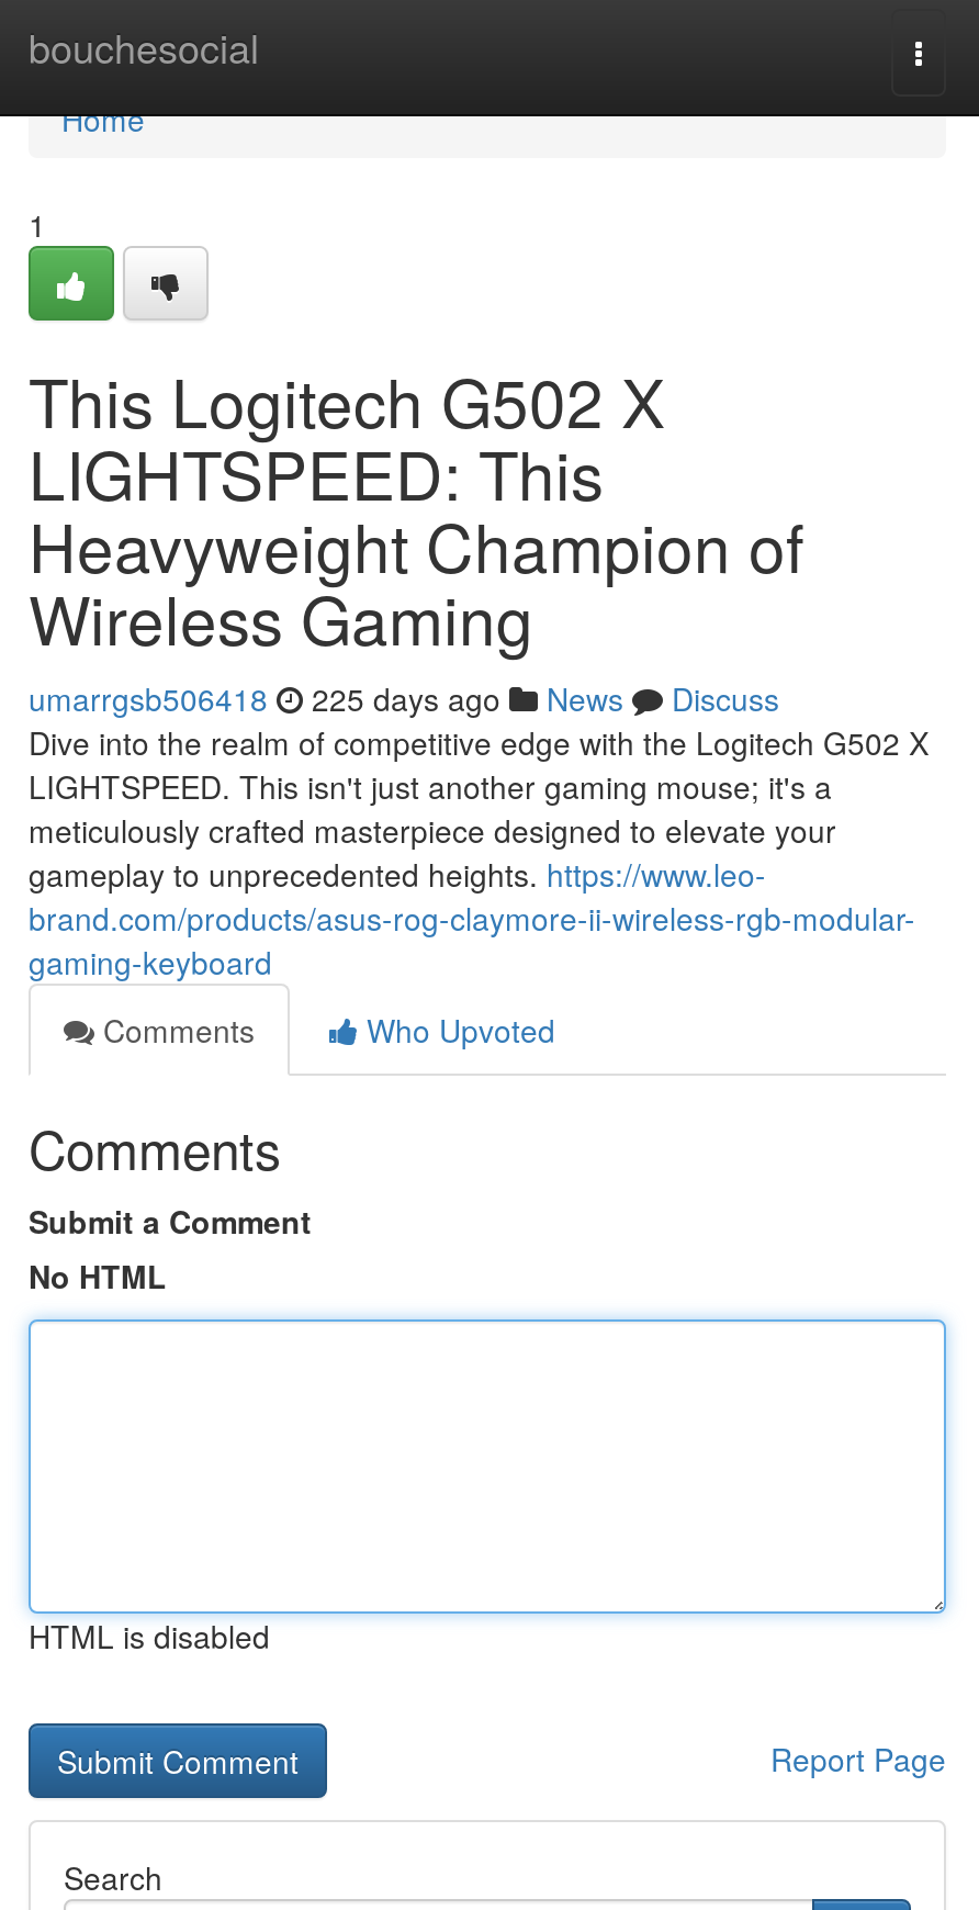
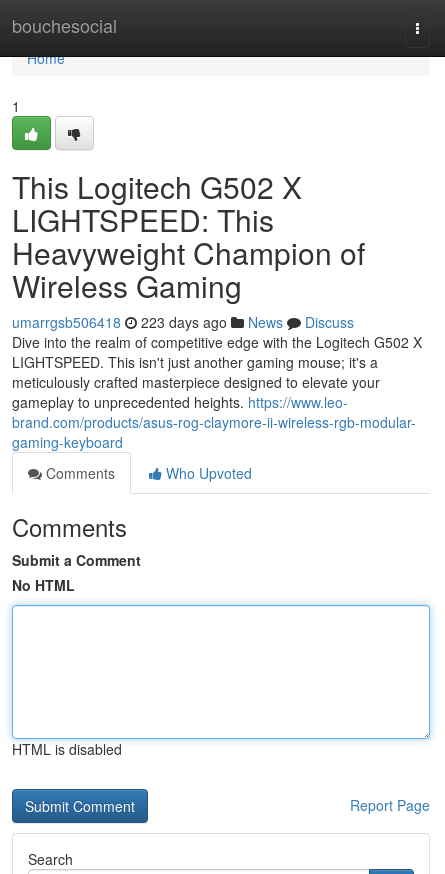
- umarrgsb506418 225 days ago News Discuss
+ umarrgsb506418 223 days ago News Discuss
